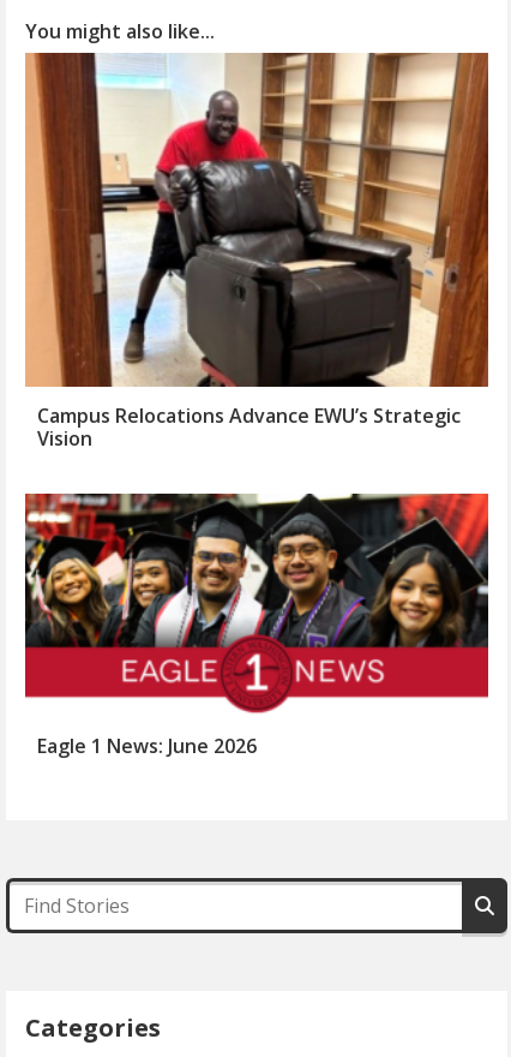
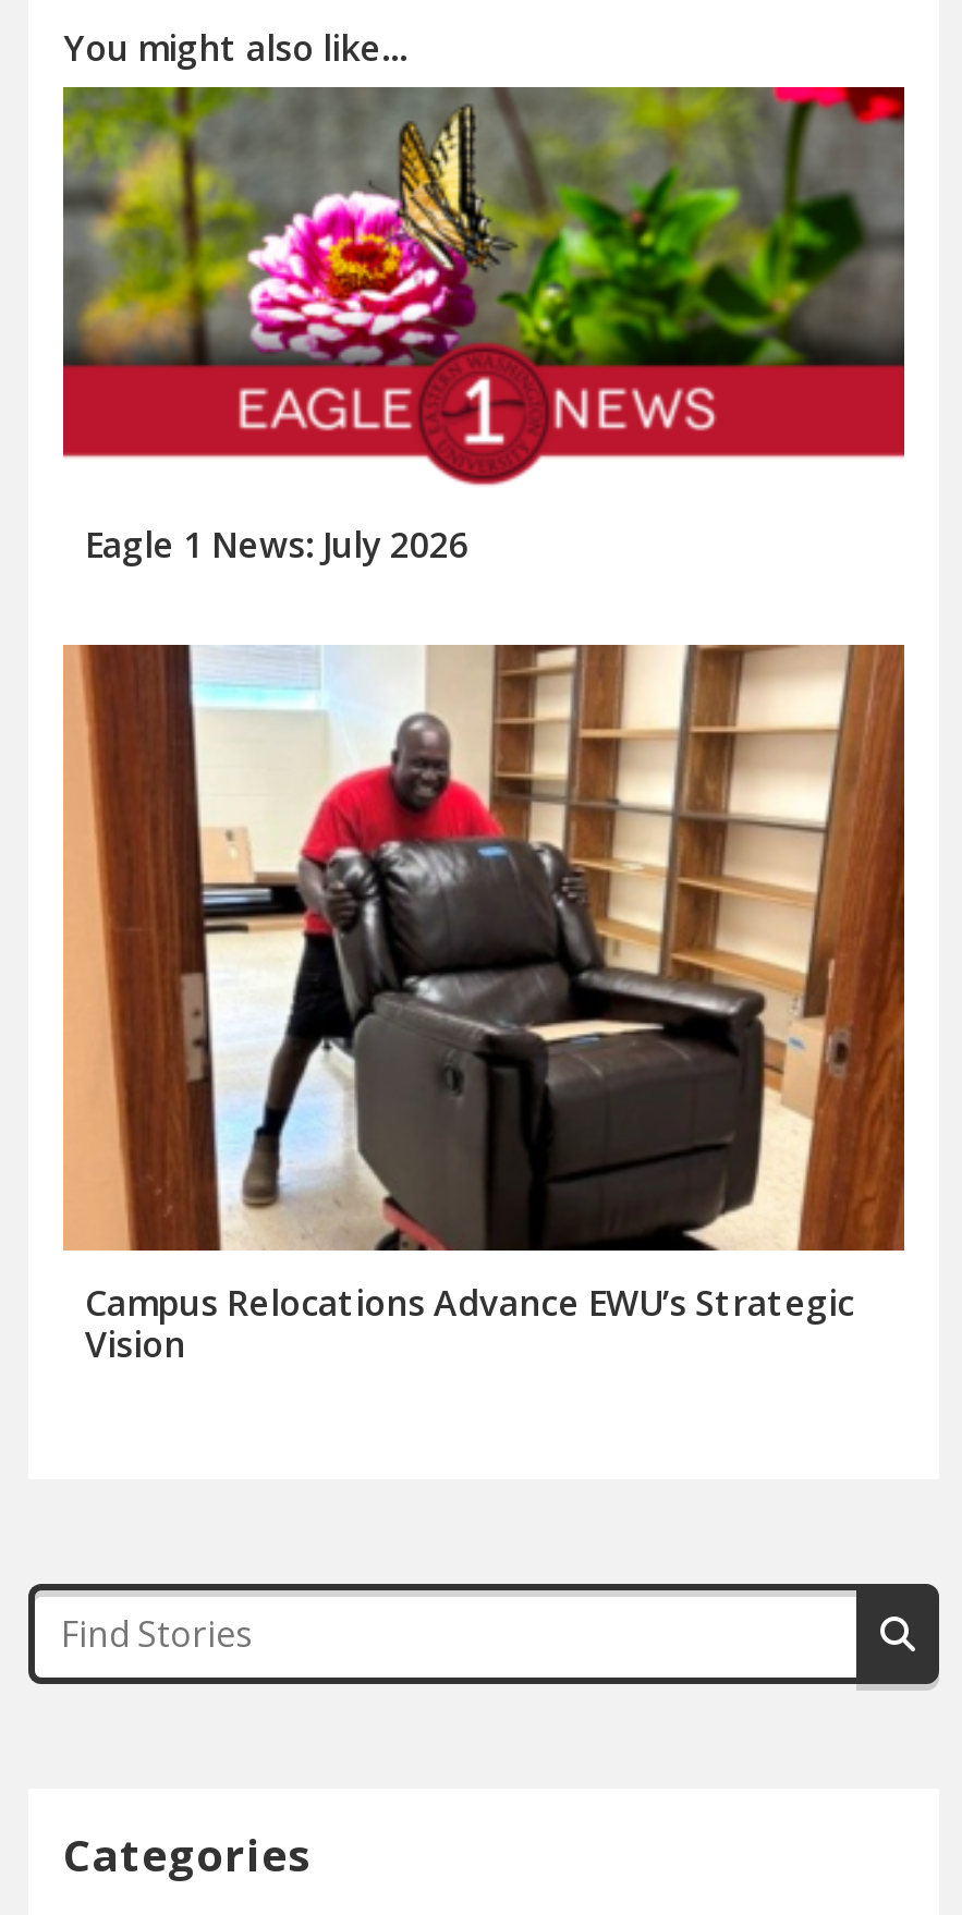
+ [image]
+ Eagle 1 News: July 2026

moved down: [image] | Campus Relocations Advance EWU’s Strategic | Vision

- [image]
- Eagle 1 News: June 2026
